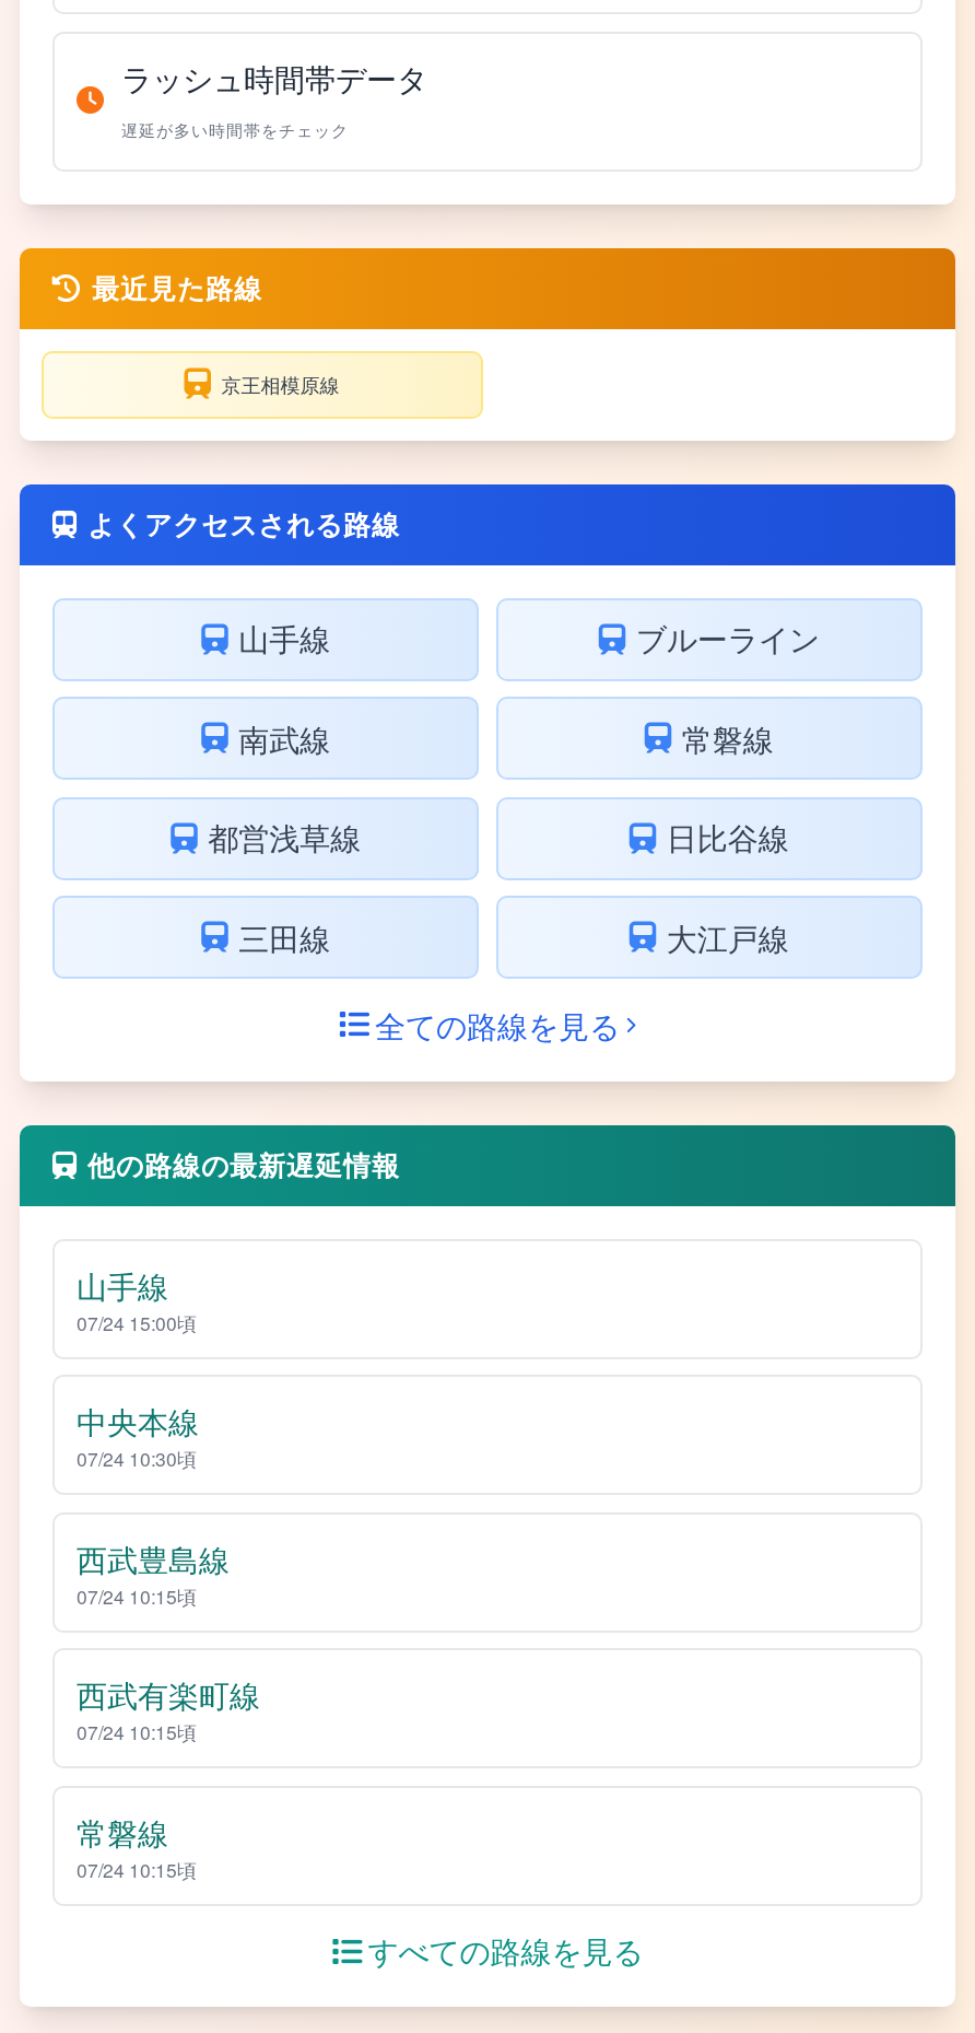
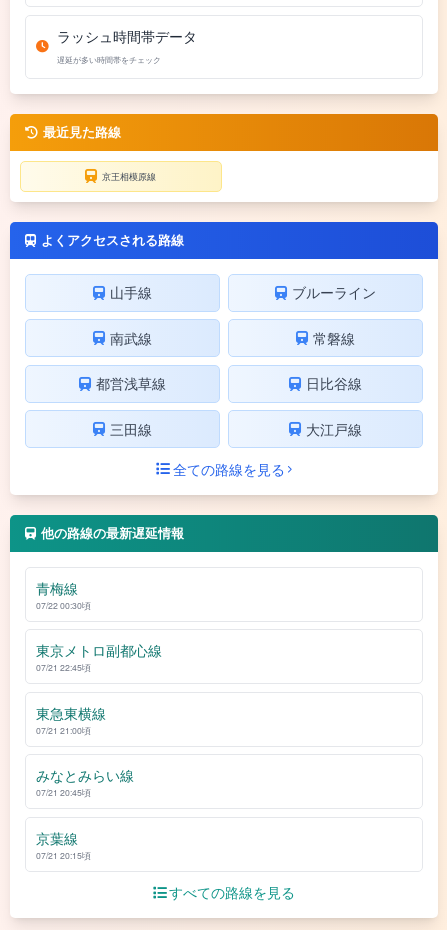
- 山手線
- 07/24 15:00頃
+ 青梅線
+ 07/22 00:30頃

- 中央本線
- 07/24 10:30頃
+ 東京メトロ副都心線
+ 07/21 22:45頃

- 西武豊島線
- 07/24 10:15頃
+ 東急東横線
+ 07/21 21:00頃

- 西武有楽町線
- 07/24 10:15頃
+ みなとみらい線
+ 07/21 20:45頃

- 常磐線
- 07/24 10:15頃
+ 京葉線
+ 07/21 20:15頃
